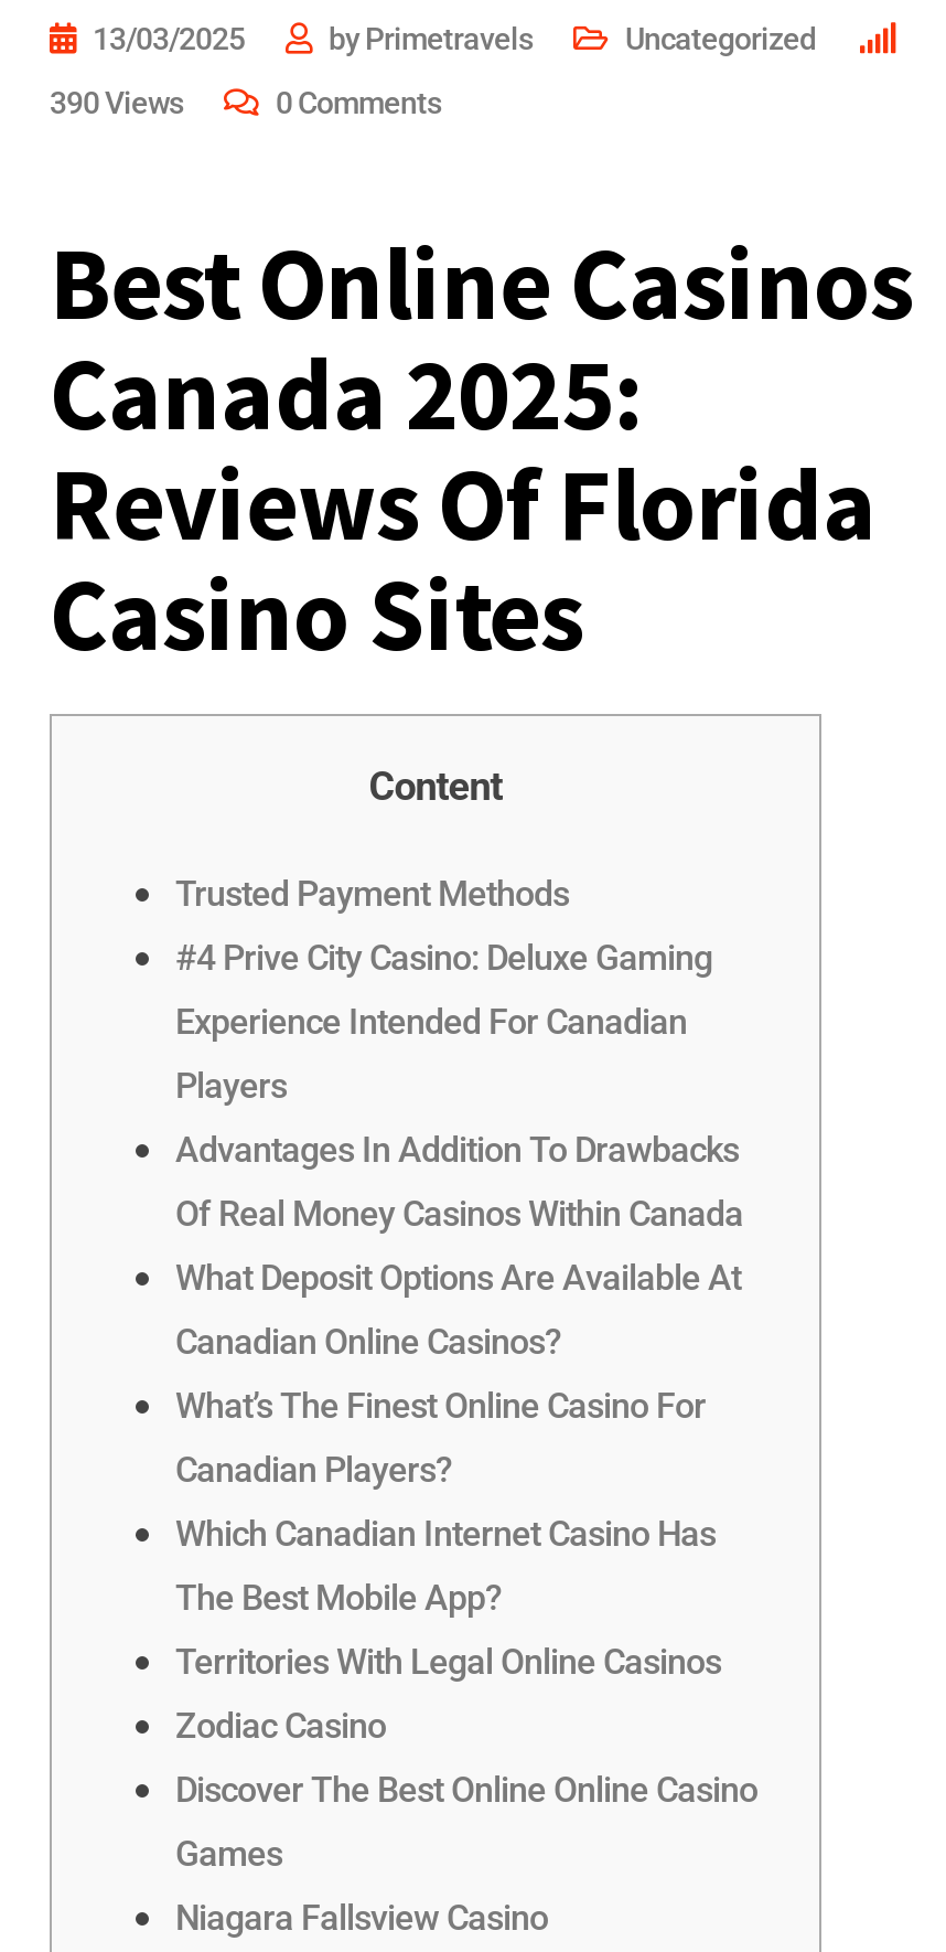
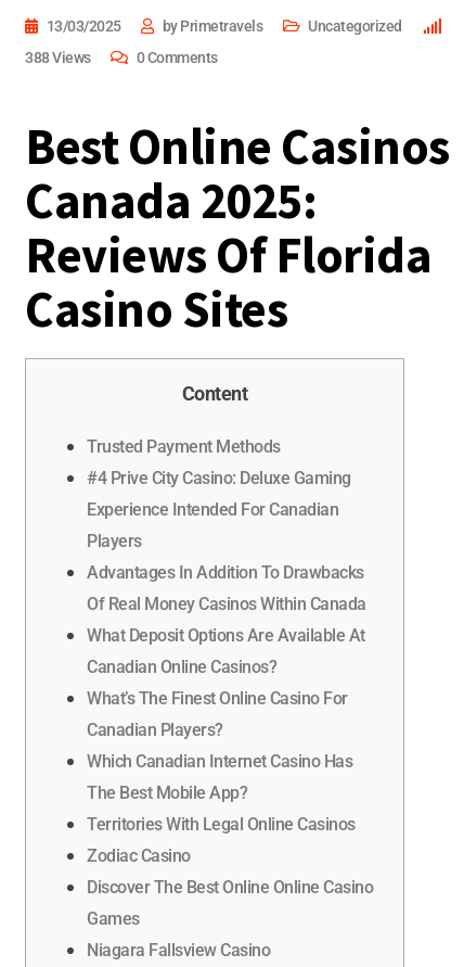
- 390Views
+ 388Views
